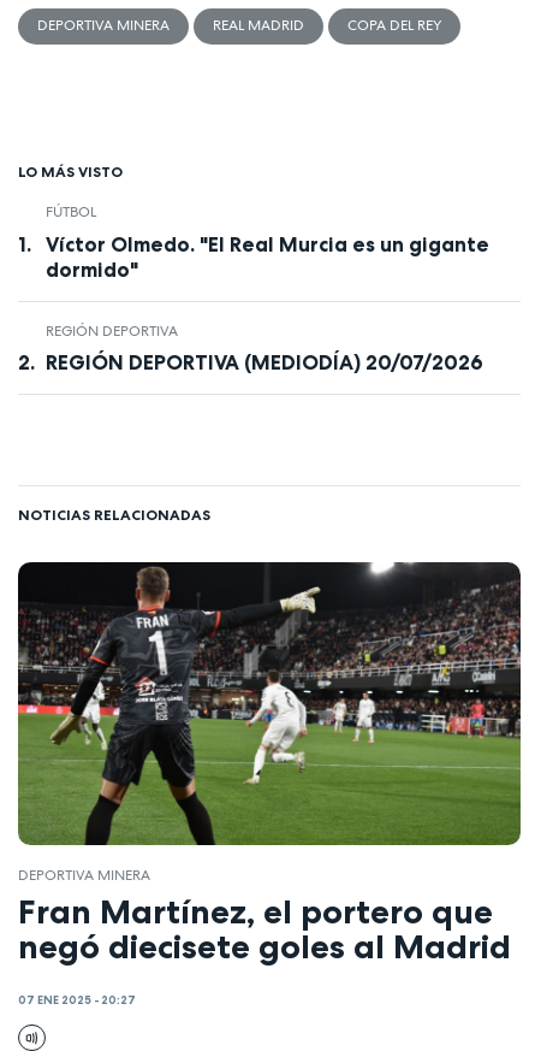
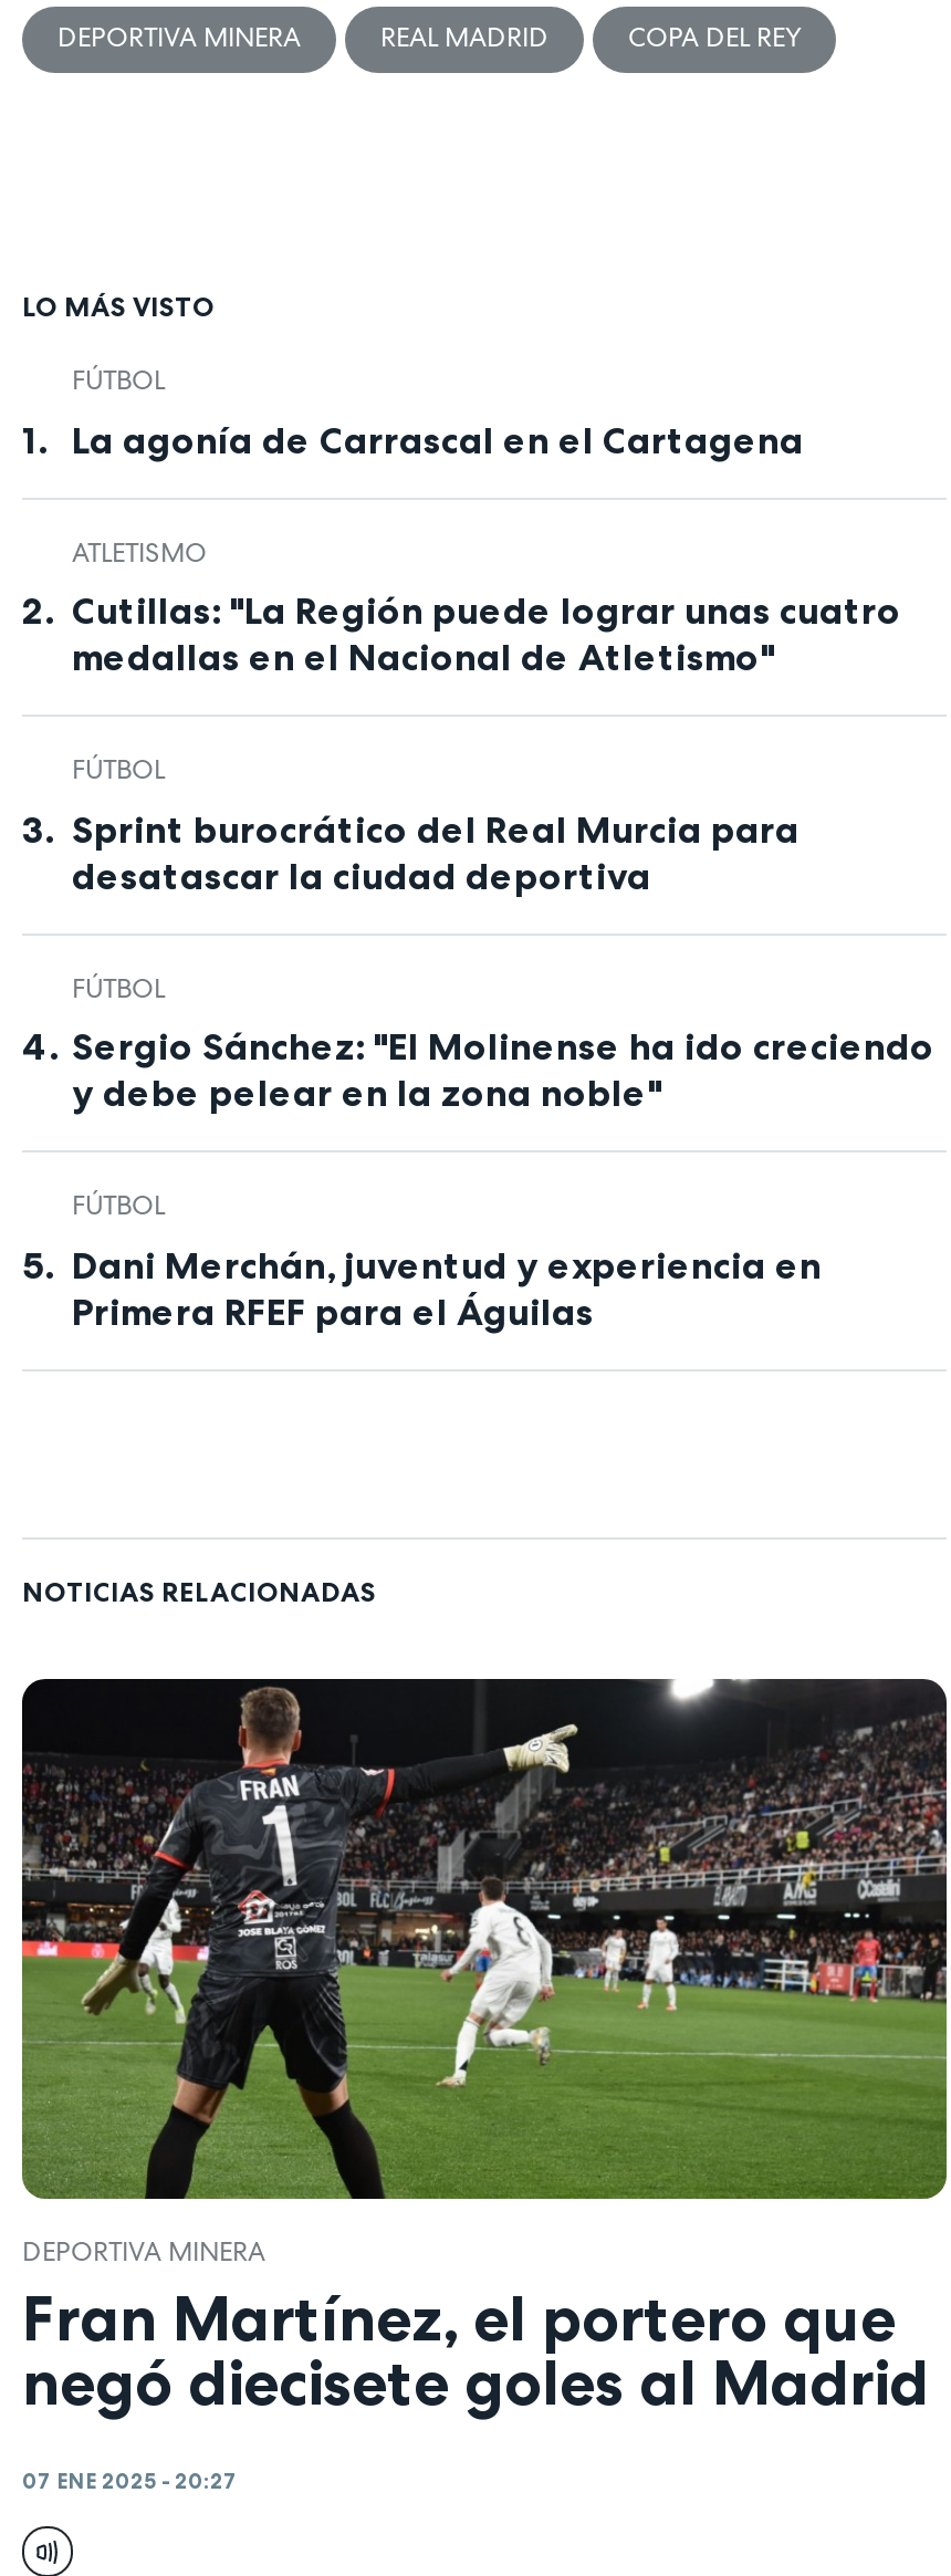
- Víctor Olmedo. "El Real Murcia es un gigante
- dormido"
- REGIÓN DEPORTIVA
- REGIÓN DEPORTIVA (MEDIODÍA) 20/07/2026
+ La agonía de Carrascal en el Cartagena
+ ATLETISMO
+ Cutillas: "La Región puede lograr unas cuatro
+ medallas en el Nacional de Atletismo"
+ FÚTBOL
+ Sprint burocrático del Real Murcia para
+ desatascar la ciudad deportiva
+ FÚTBOL
+ Sergio Sánchez: "El Molinense ha ido creciendo
+ y debe pelear en la zona noble"
+ FÚTBOL
+ Dani Merchán, juventud y experiencia en
+ Primera RFEF para el Águilas
